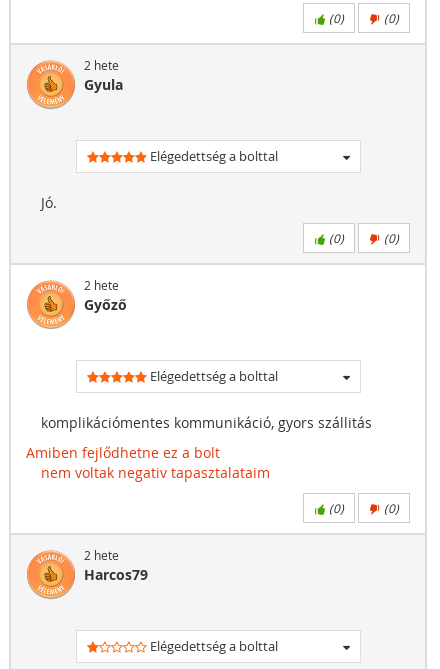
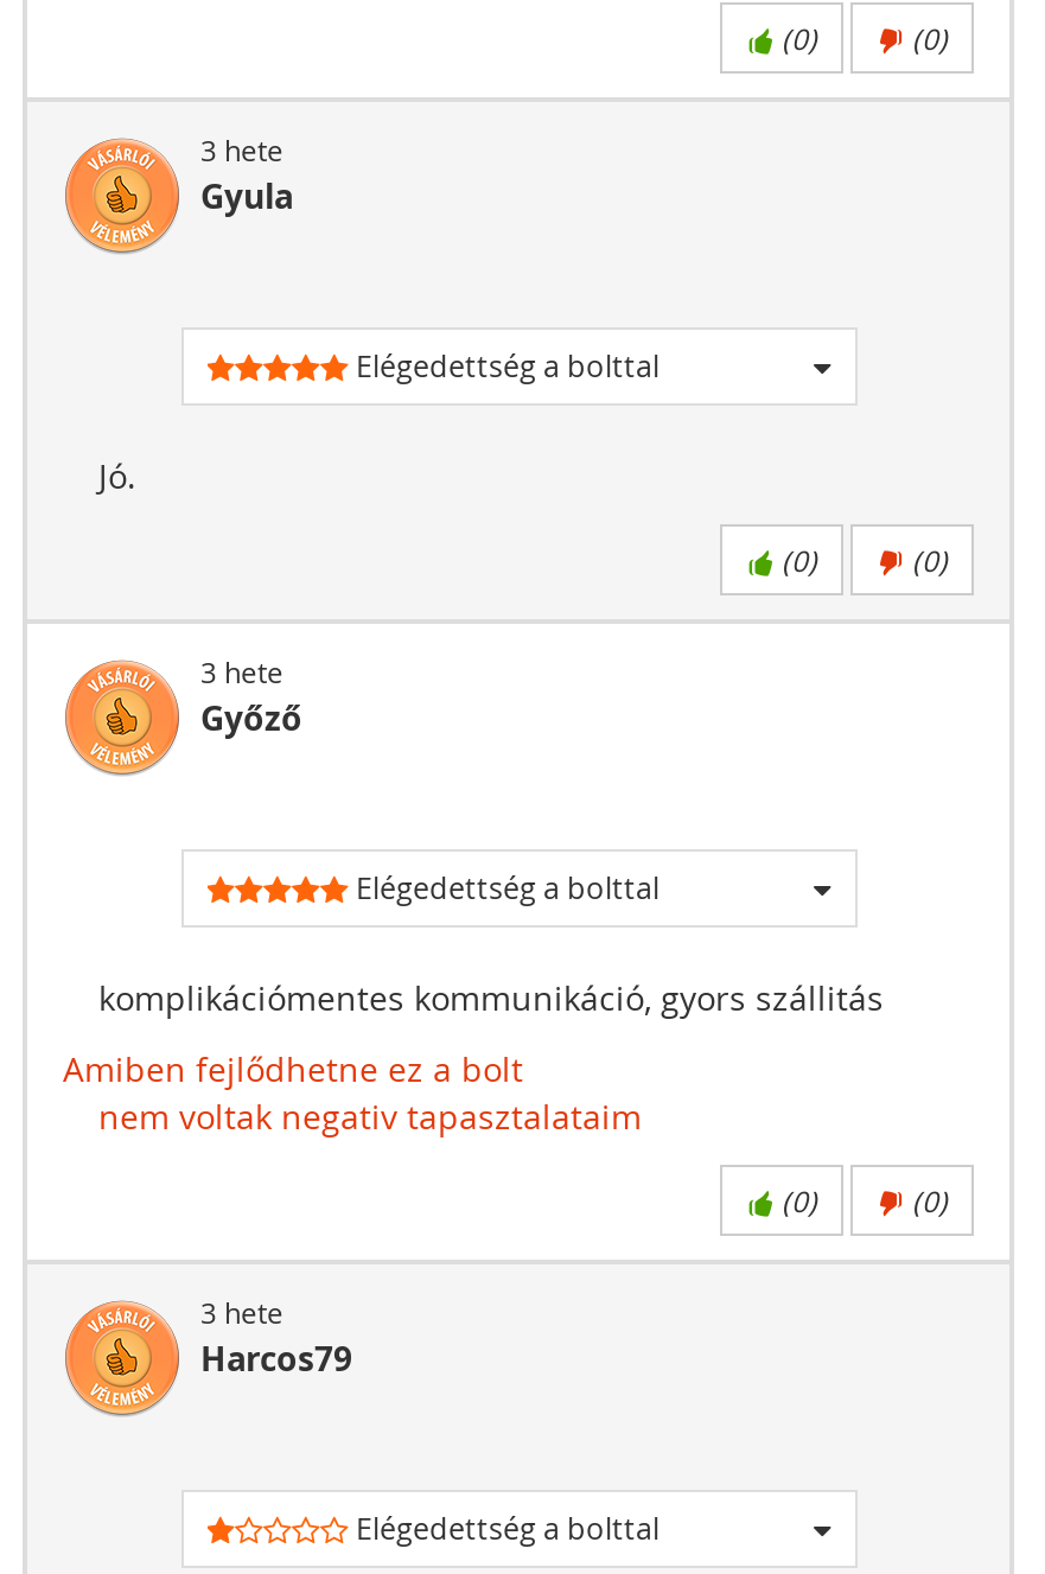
- 2 hete
+ 3 hete

- 2 hete
+ 3 hete

- 2 hete
+ 3 hete
